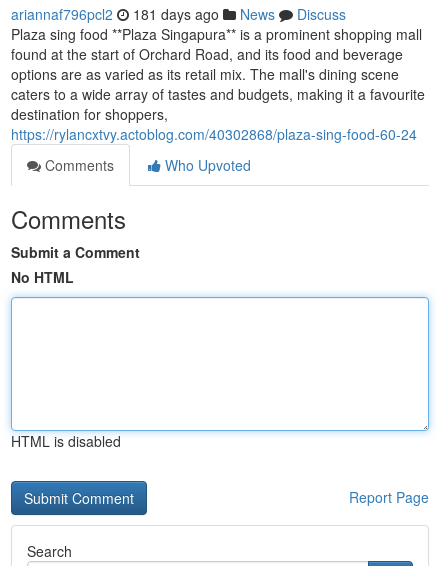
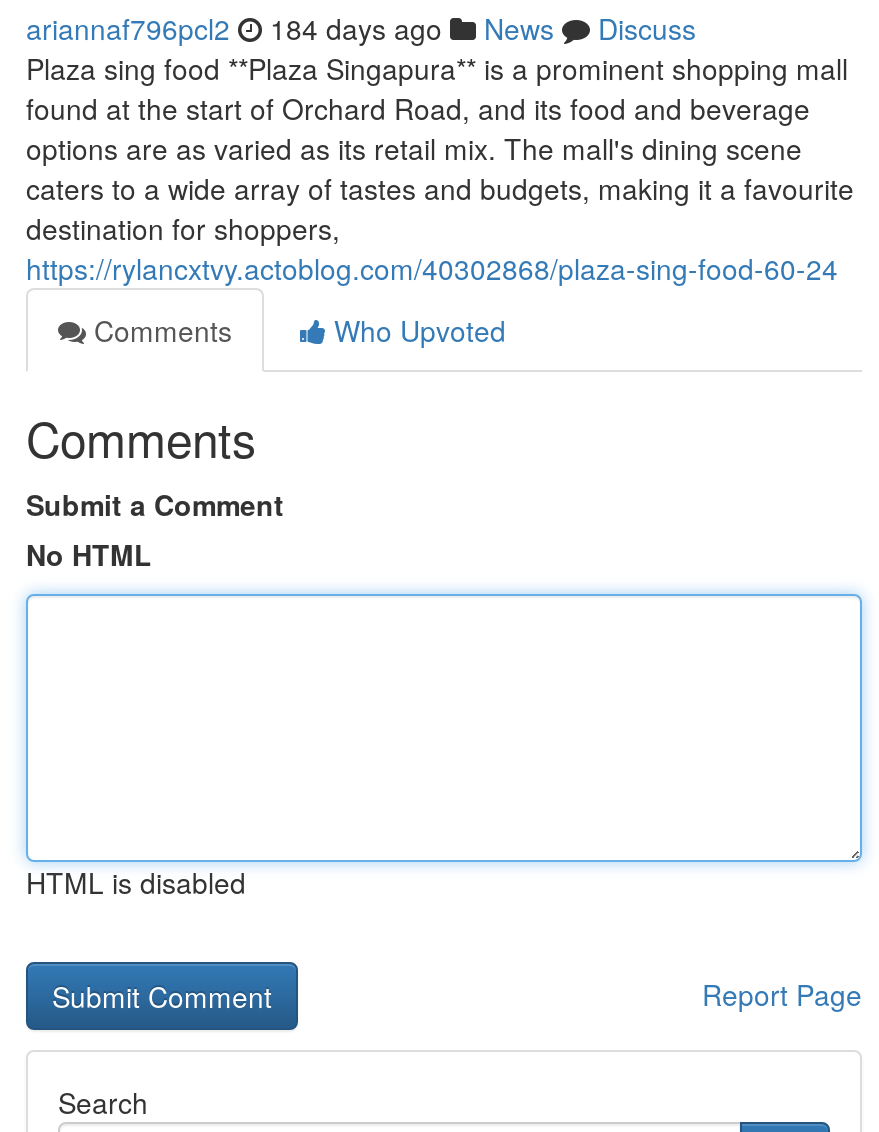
- ariannaf796pcl2 181 days ago News Discuss
+ ariannaf796pcl2 184 days ago News Discuss
